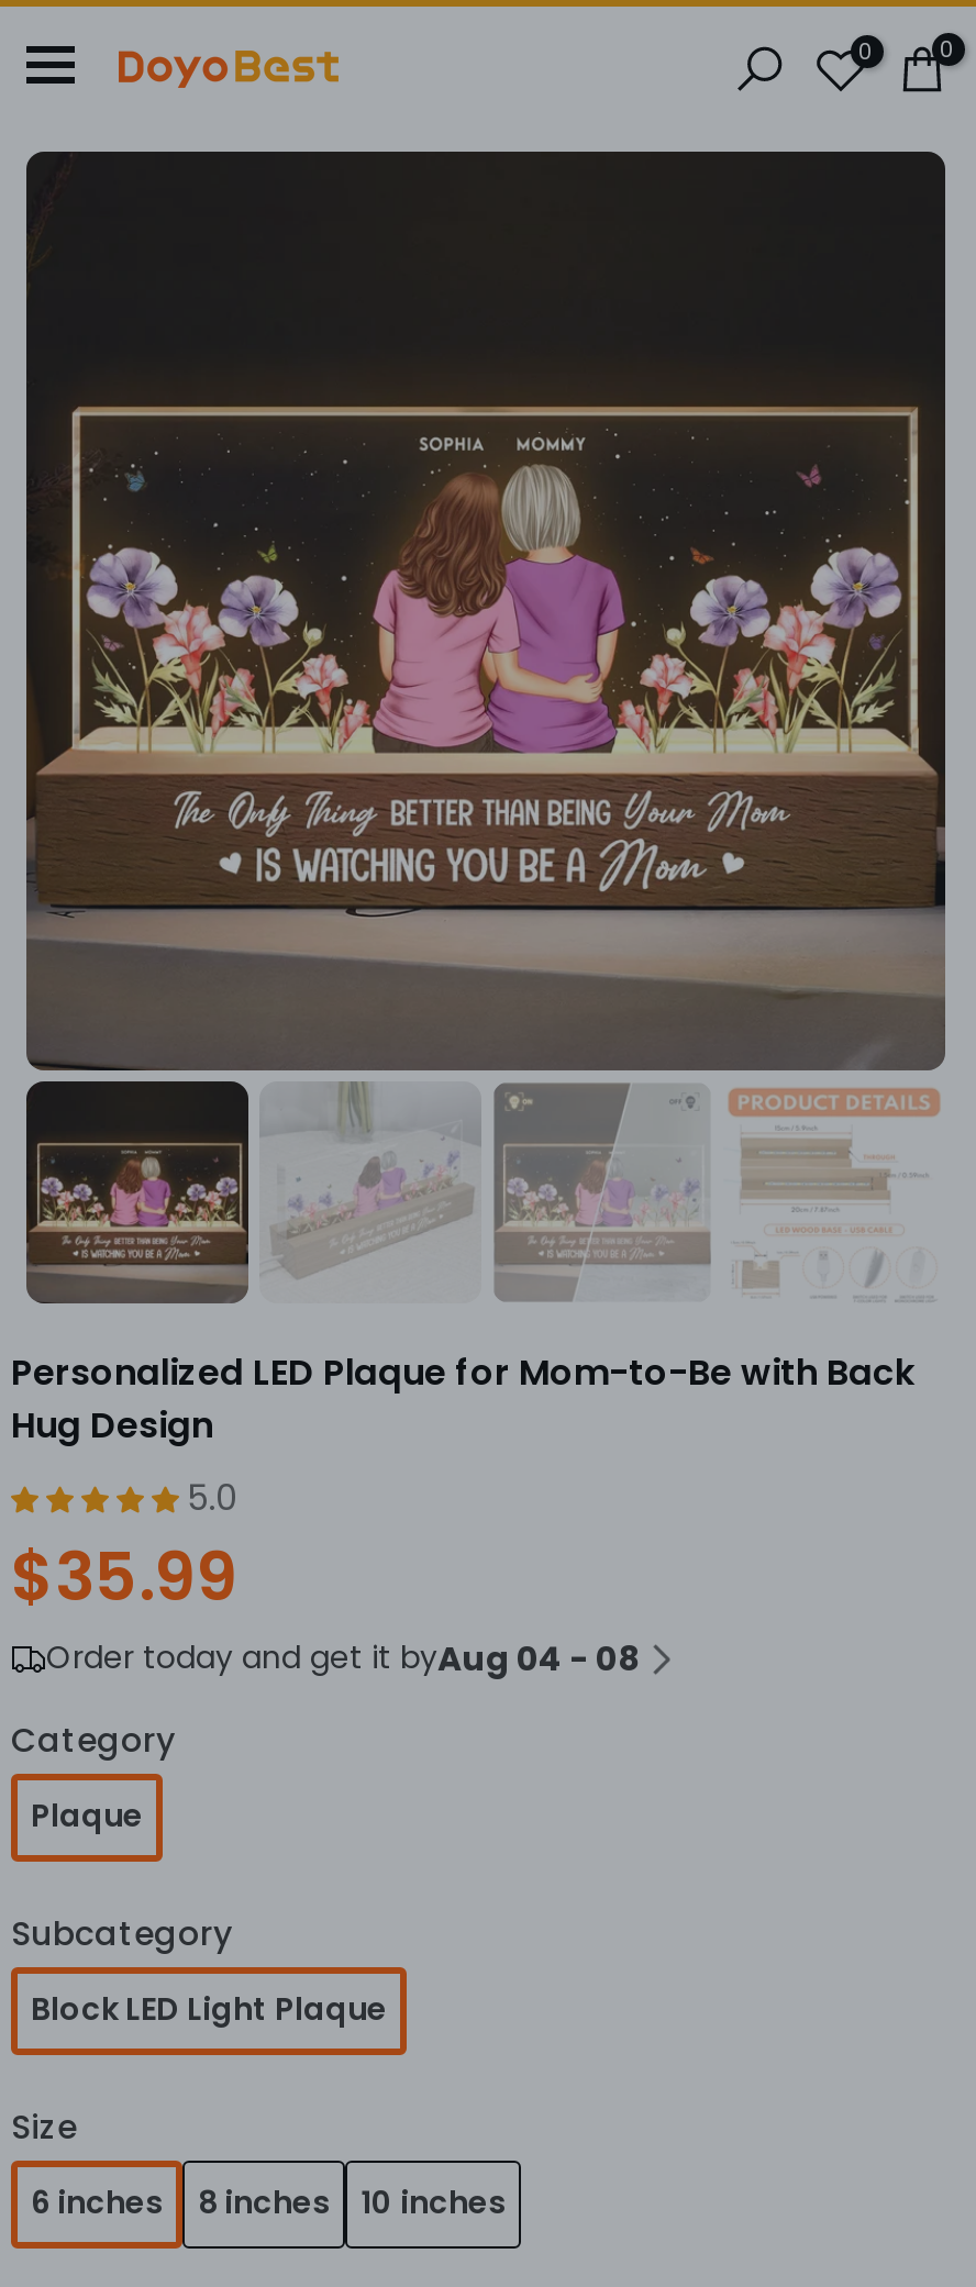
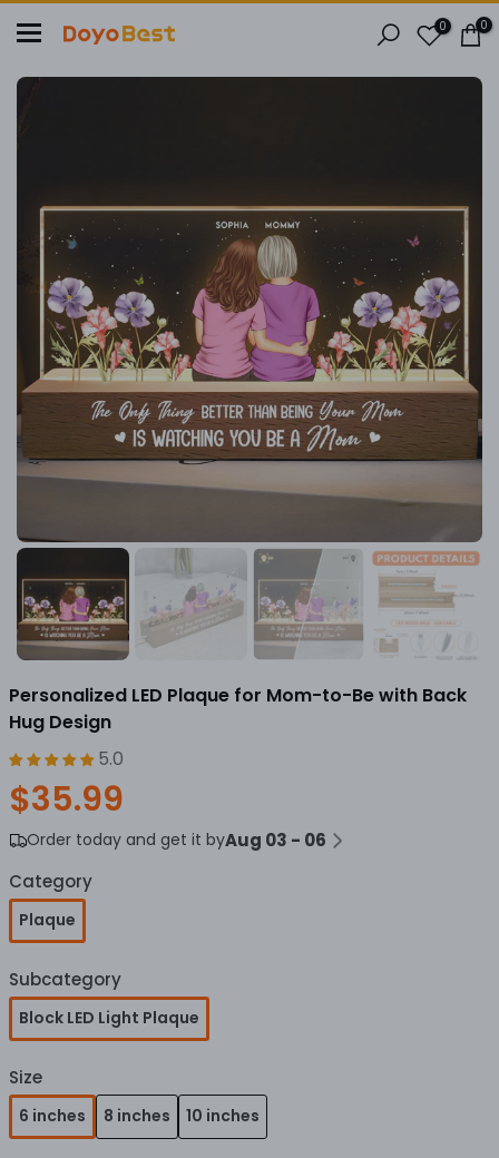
- Order today and get it byAug 04 - 08
+ Order today and get it byAug 03 - 06
